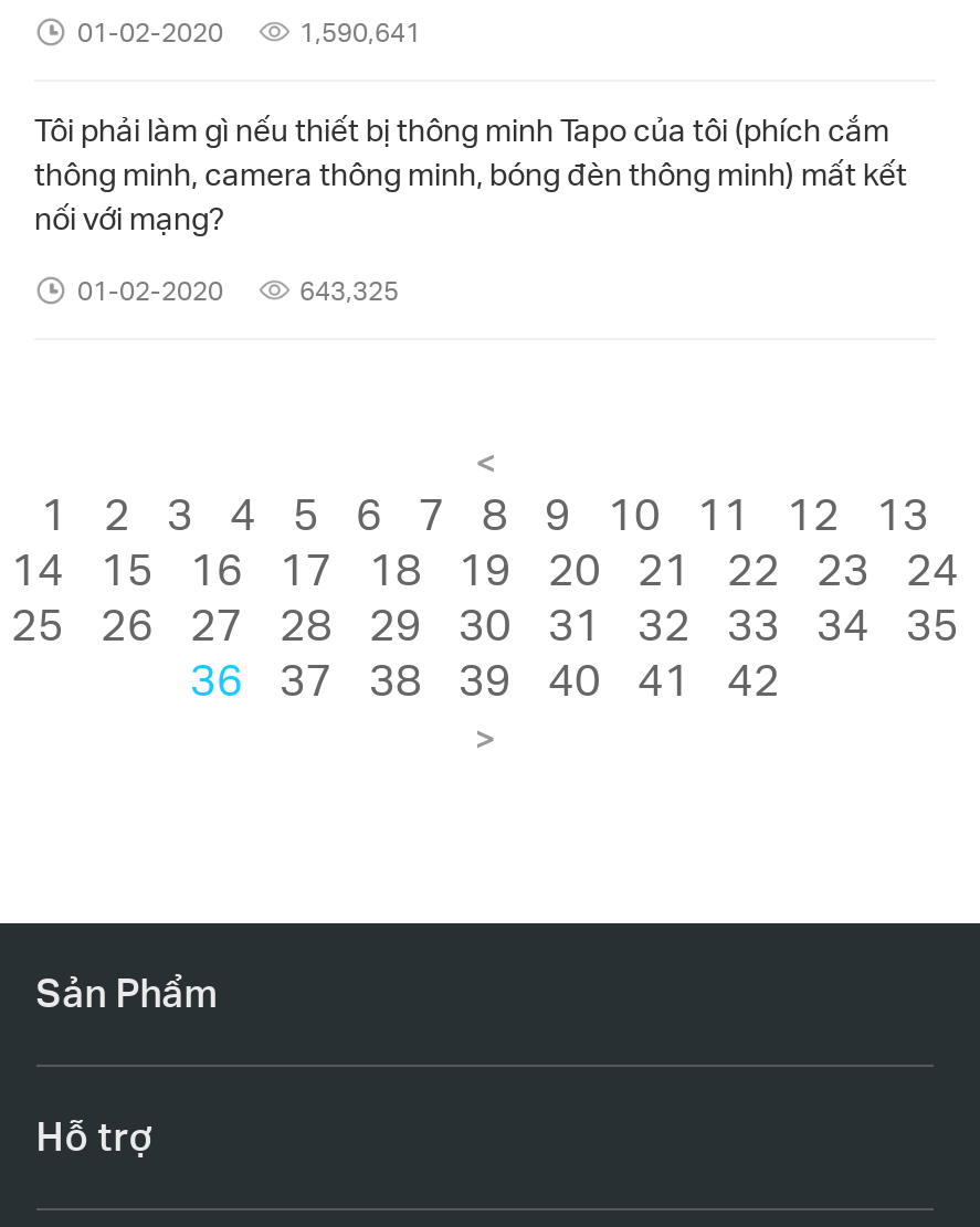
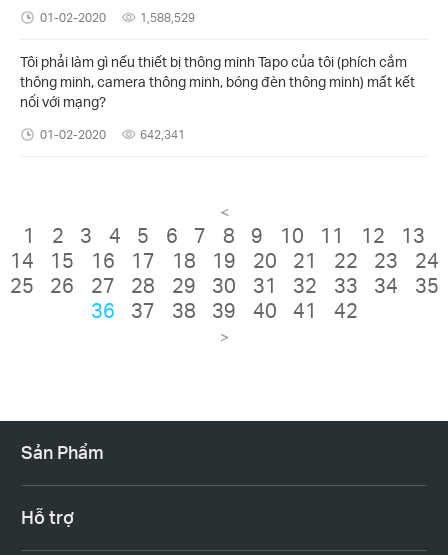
- 1,590,641
+ 1,588,529

- 643,325
+ 642,341
